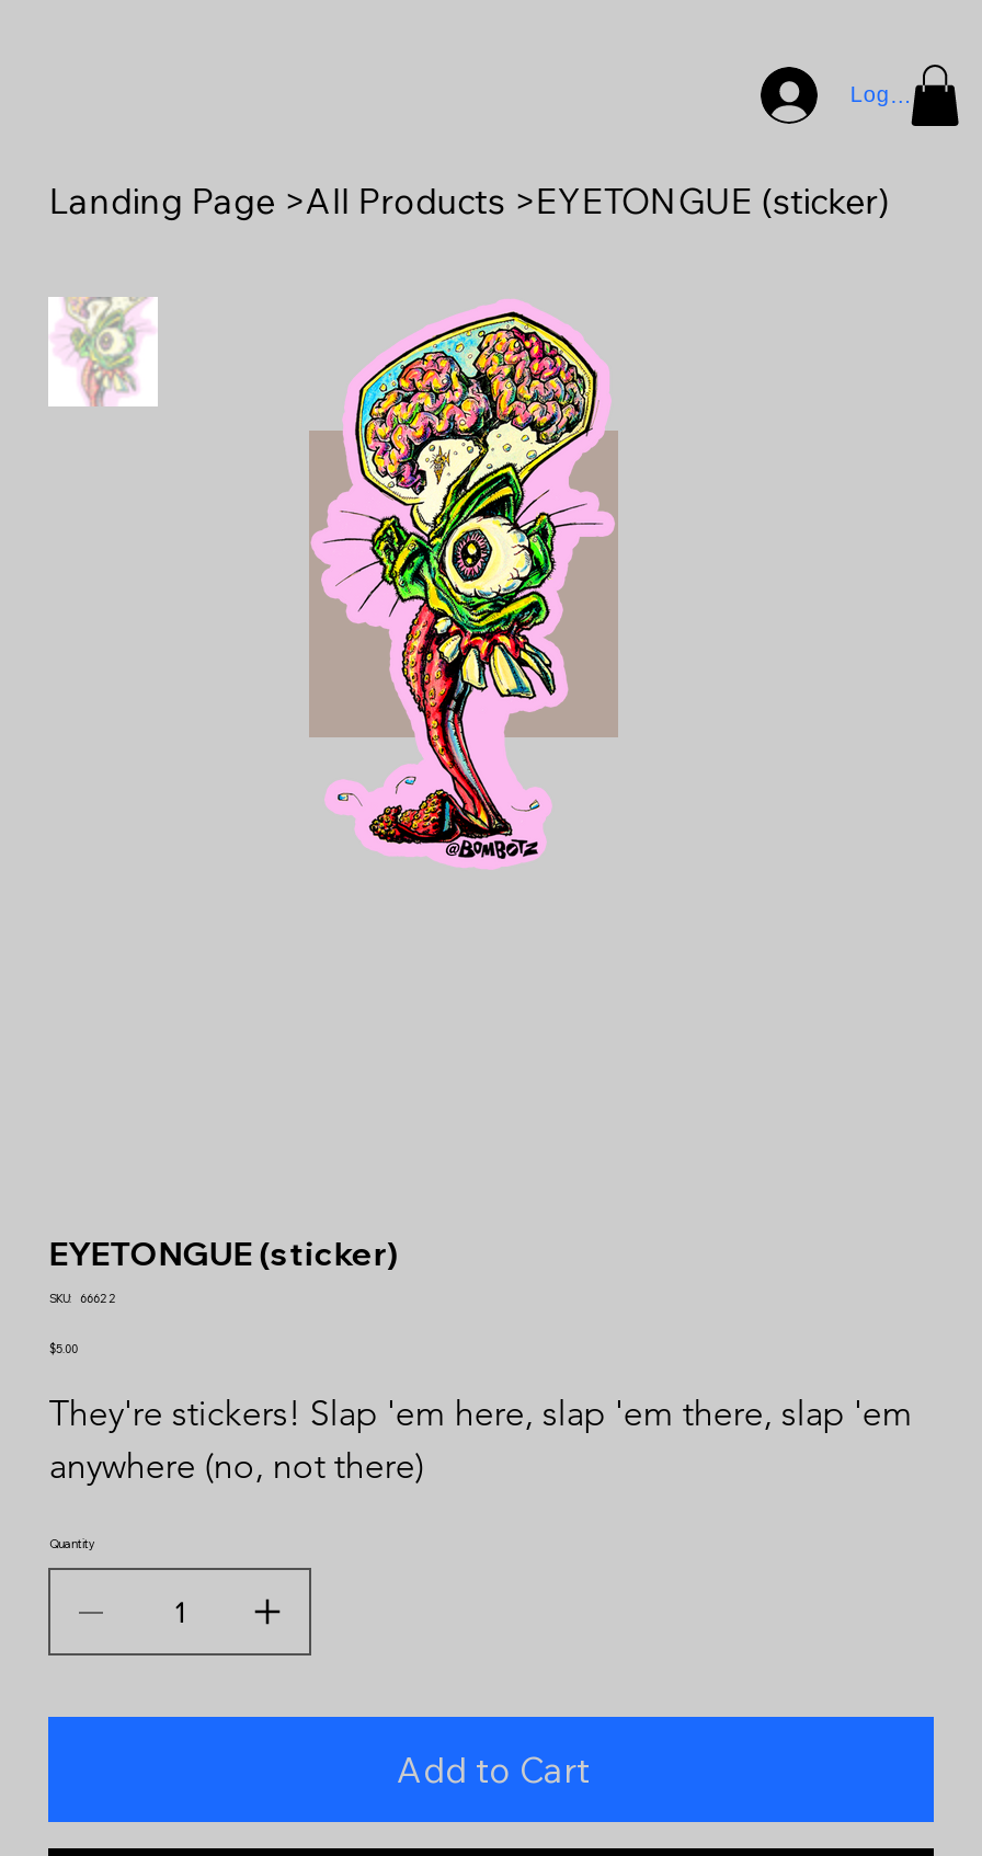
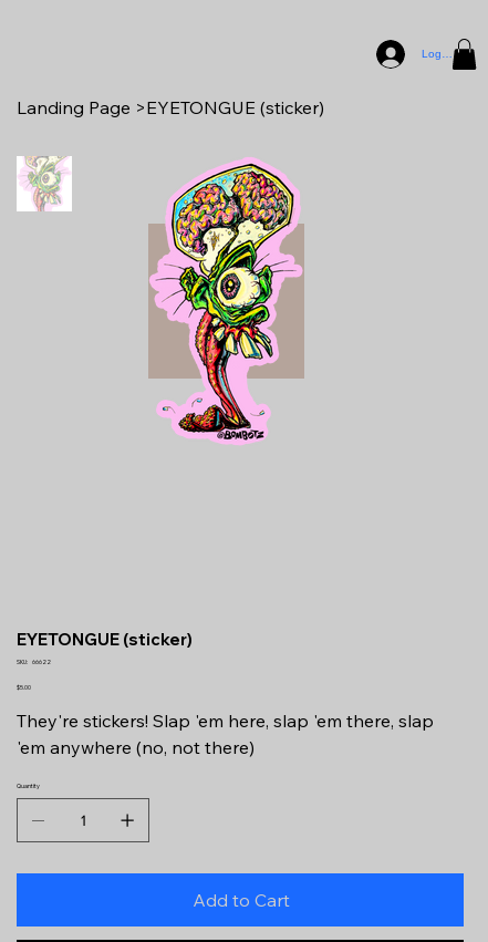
- Landing Page >All Products >EYETONGUE (sticker)
+ Landing Page > EYETONGUE (sticker)
